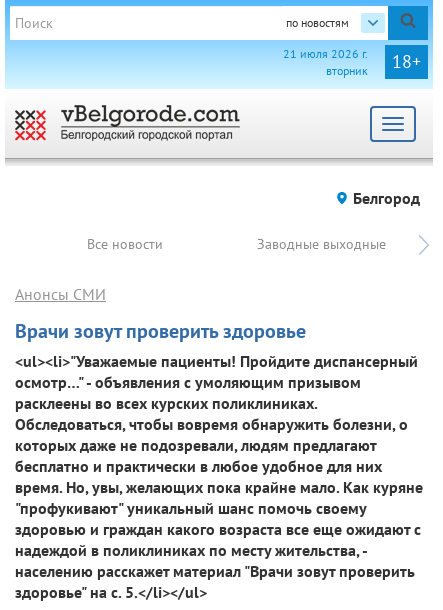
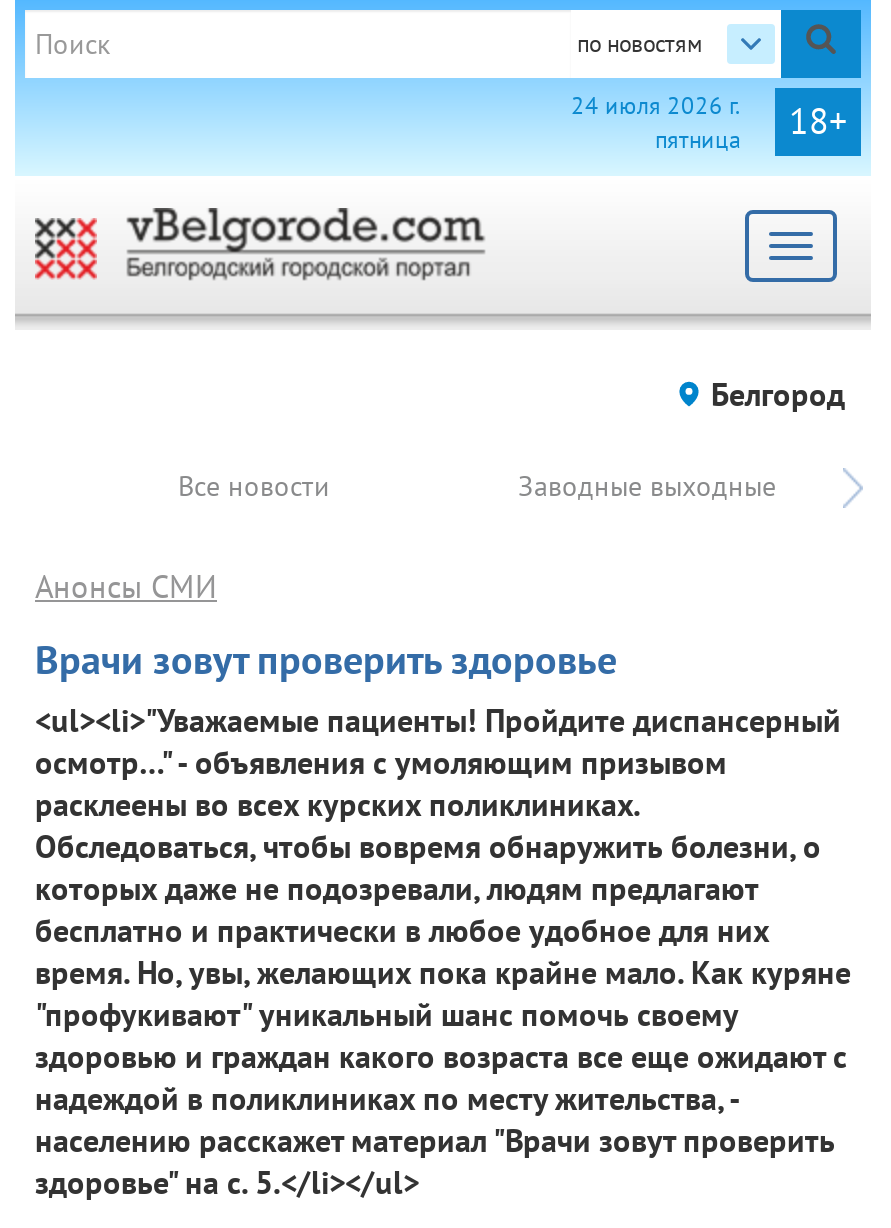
- 21 июля 2026 г.
- вторник
+ 24 июля 2026 г.
+ пятница
